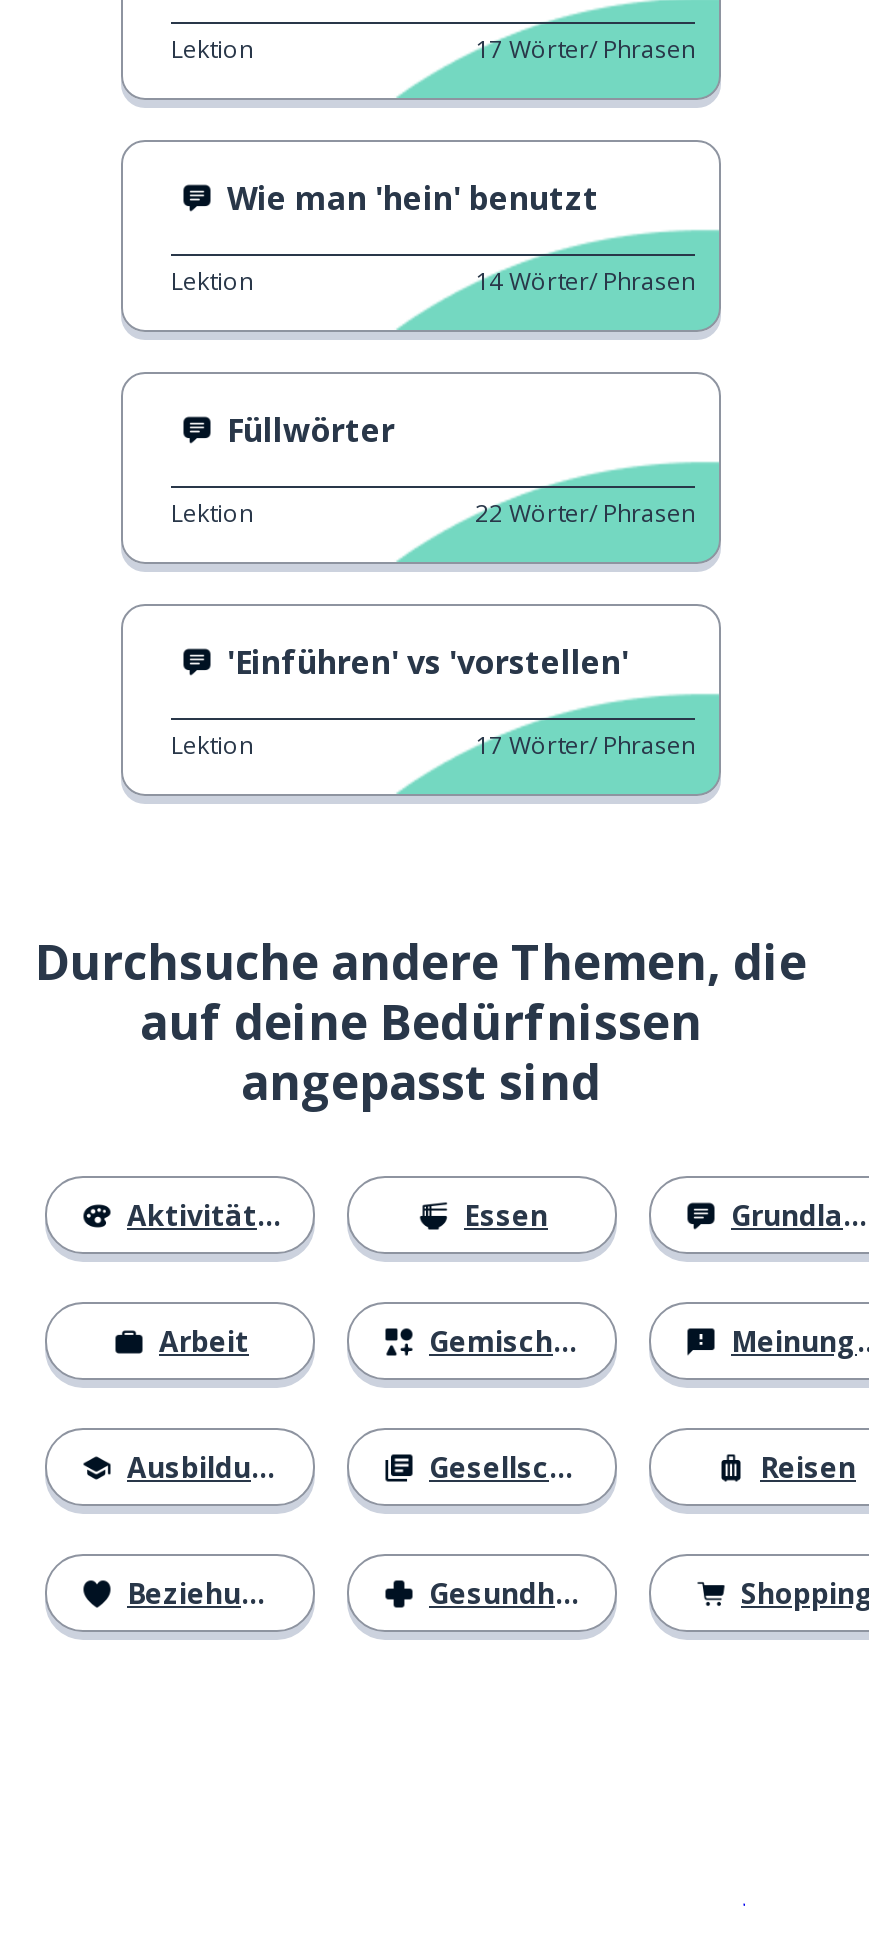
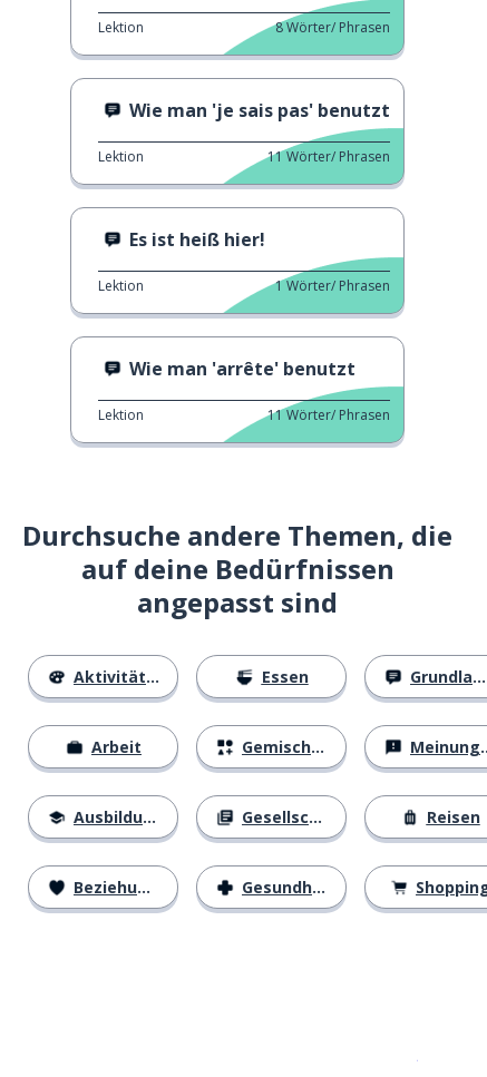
- 17 Wörter/ Phrasen
+ 8 Wörter/ Phrasen

- Wie man 'hein' benutzt
+ Wie man 'je sais pas' benutzt

- 14 Wörter/ Phrasen
+ 11 Wörter/ Phrasen

- Füllwörter
+ Es ist heiß hier!

- 22 Wörter/ Phrasen
+ 1 Wörter/ Phrasen

- 'Einführen' vs 'vorstellen'
+ Wie man 'arrête' benutzt

- 17 Wörter/ Phrasen
+ 11 Wörter/ Phrasen
